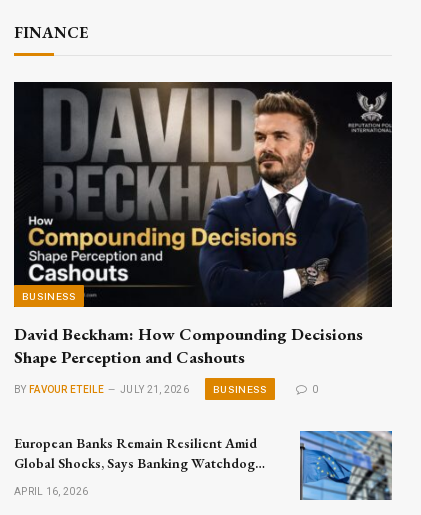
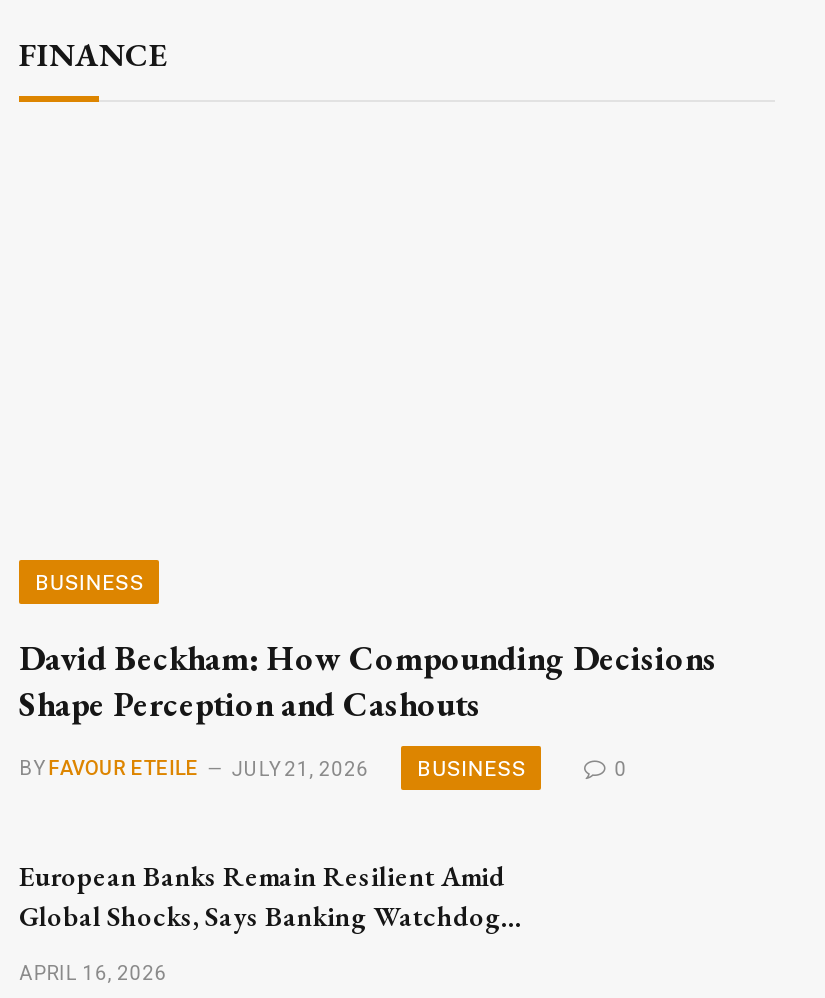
- [image]

- [image]
